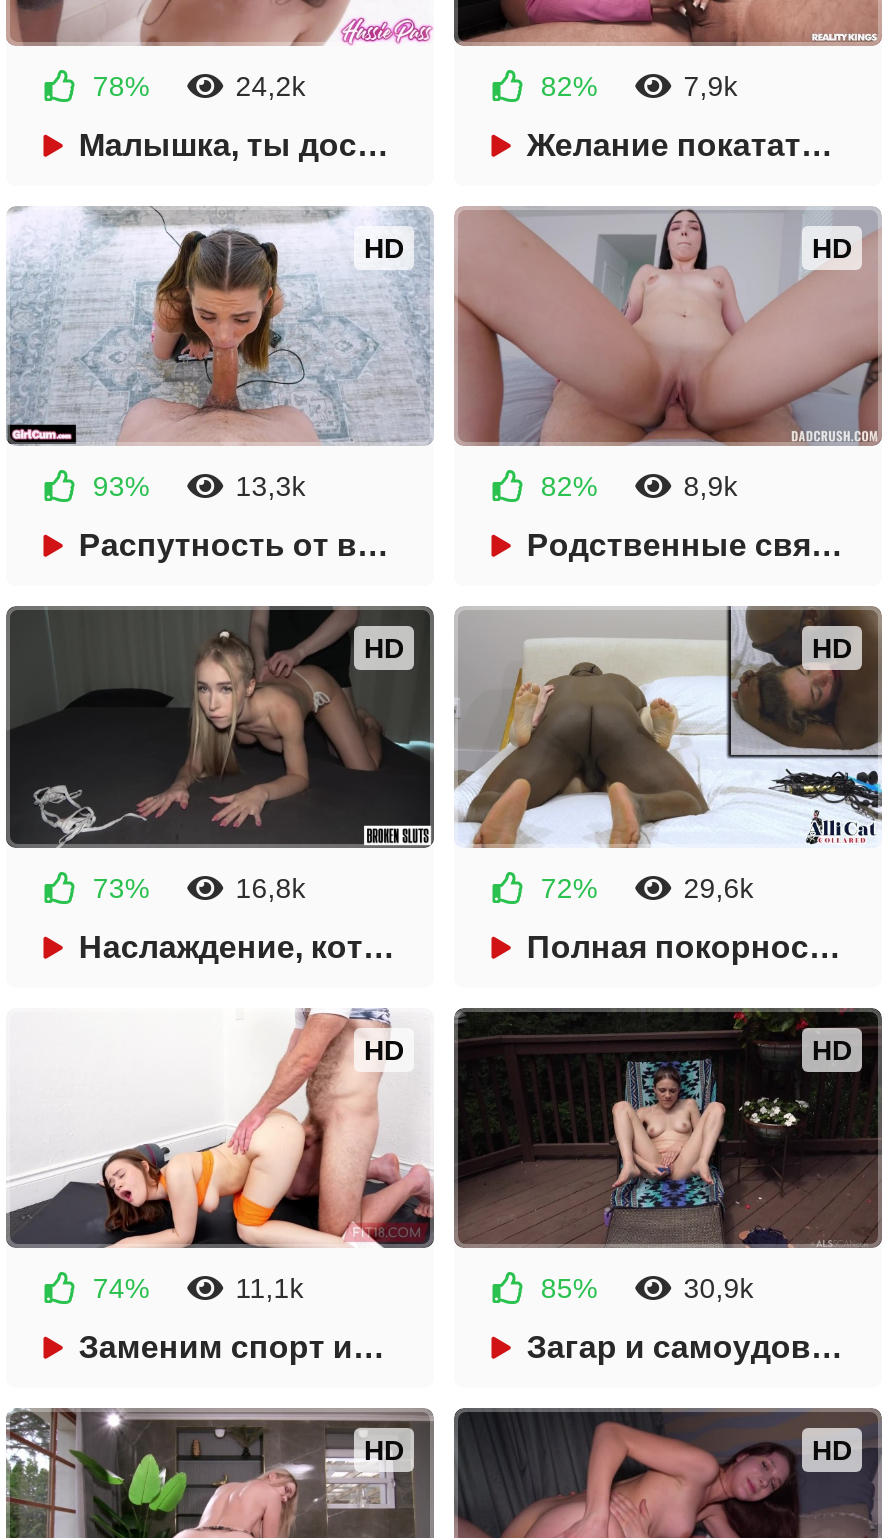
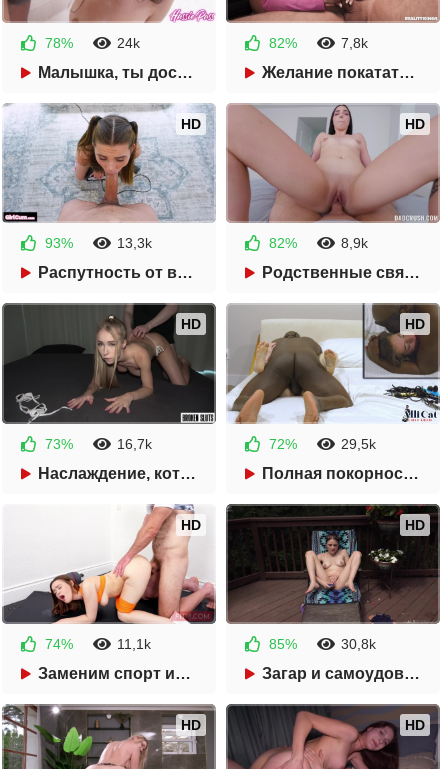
- 24,2k
+ 24k

- 7,9k
+ 7,8k

- 16,8k
+ 16,7k

- 29,6k
+ 29,5k

- 30,9k
+ 30,8k
